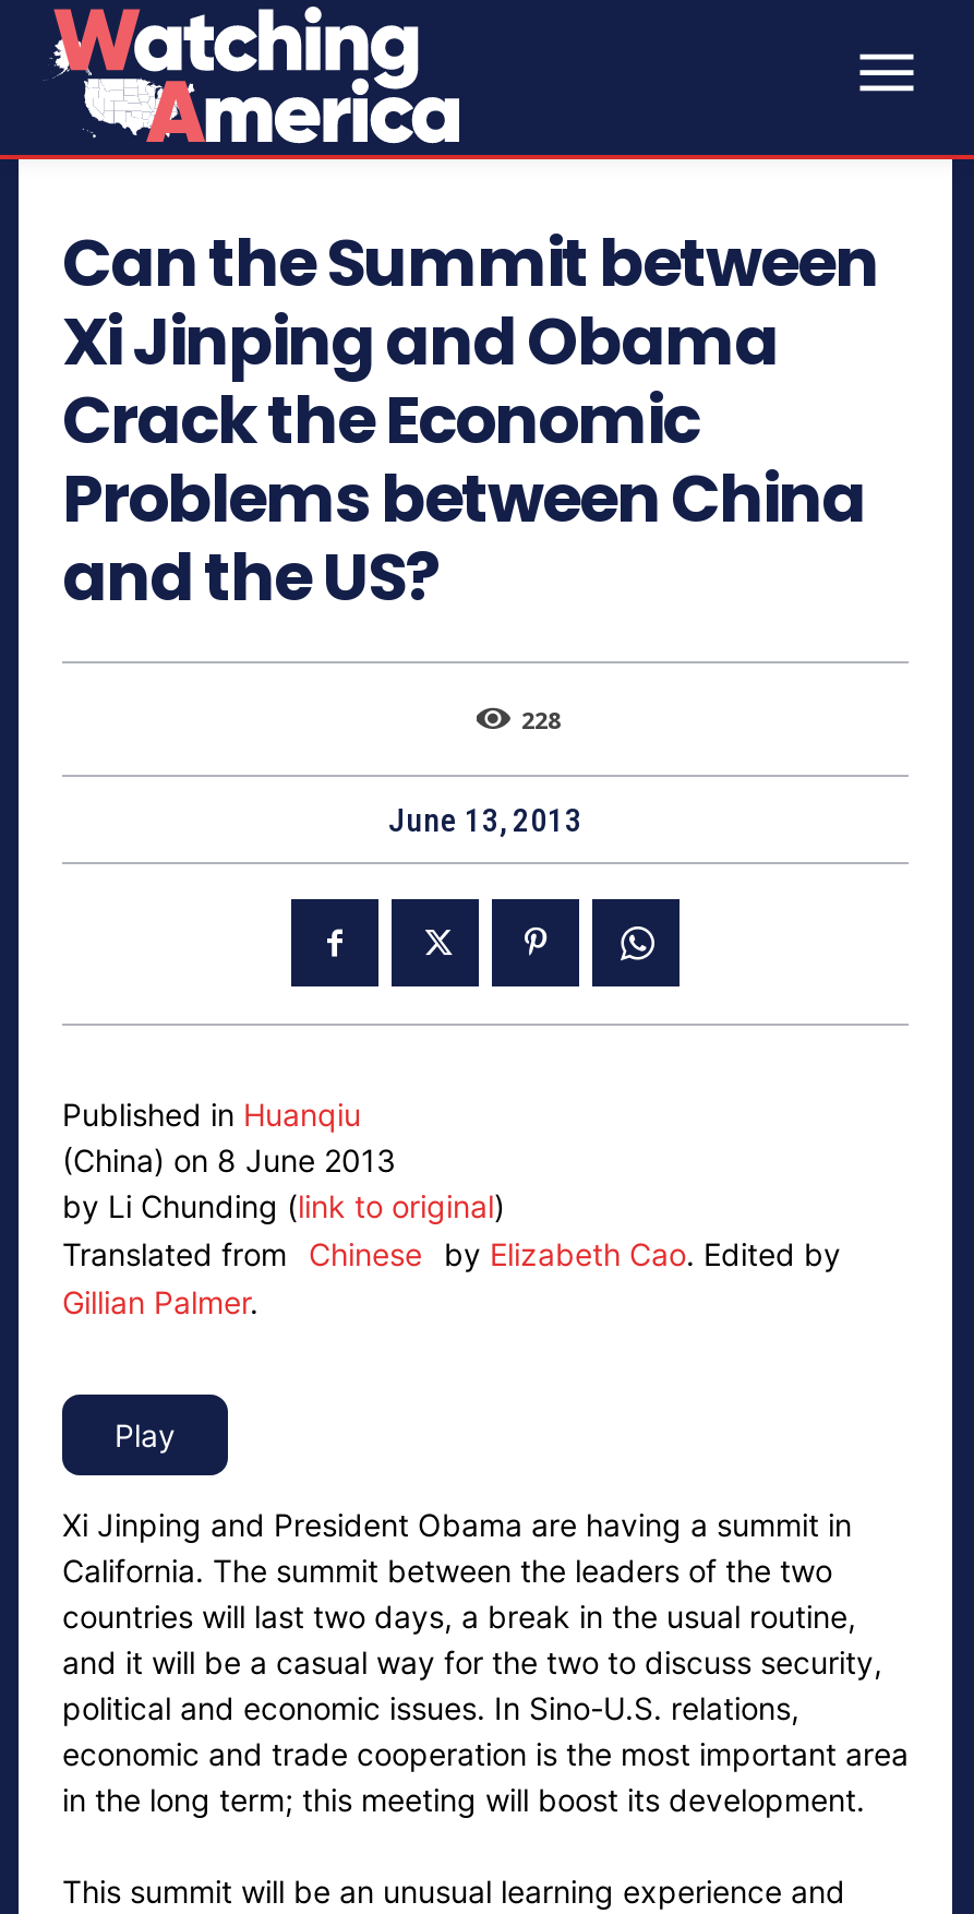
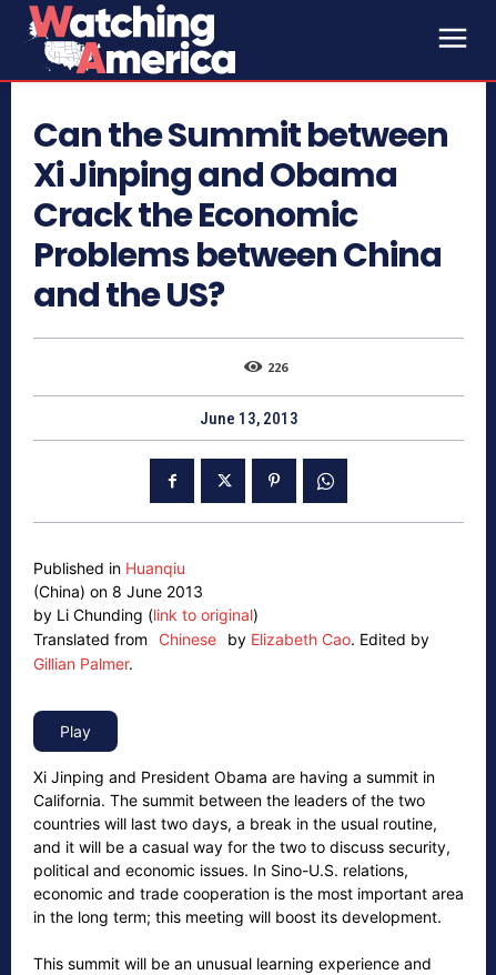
- 228
+ 226
